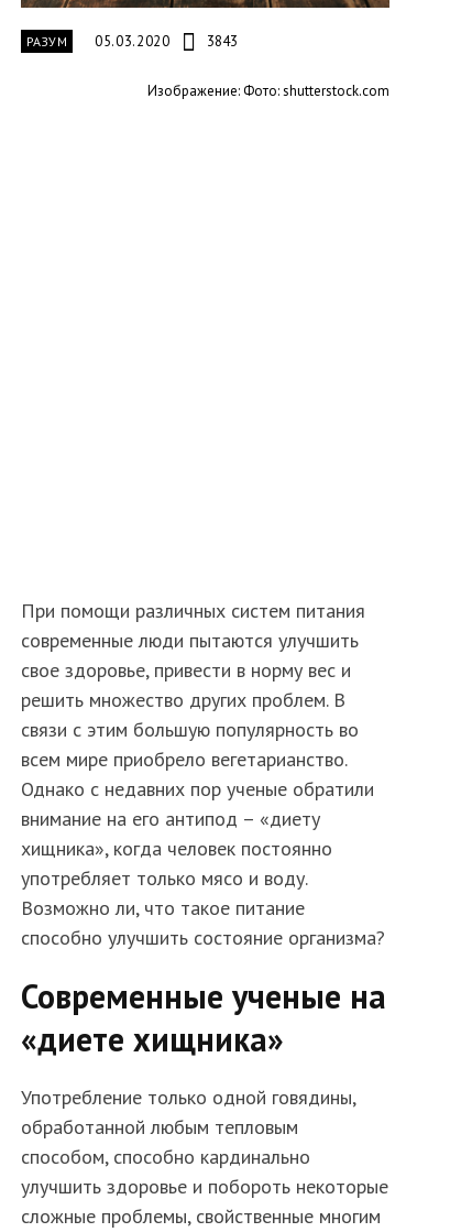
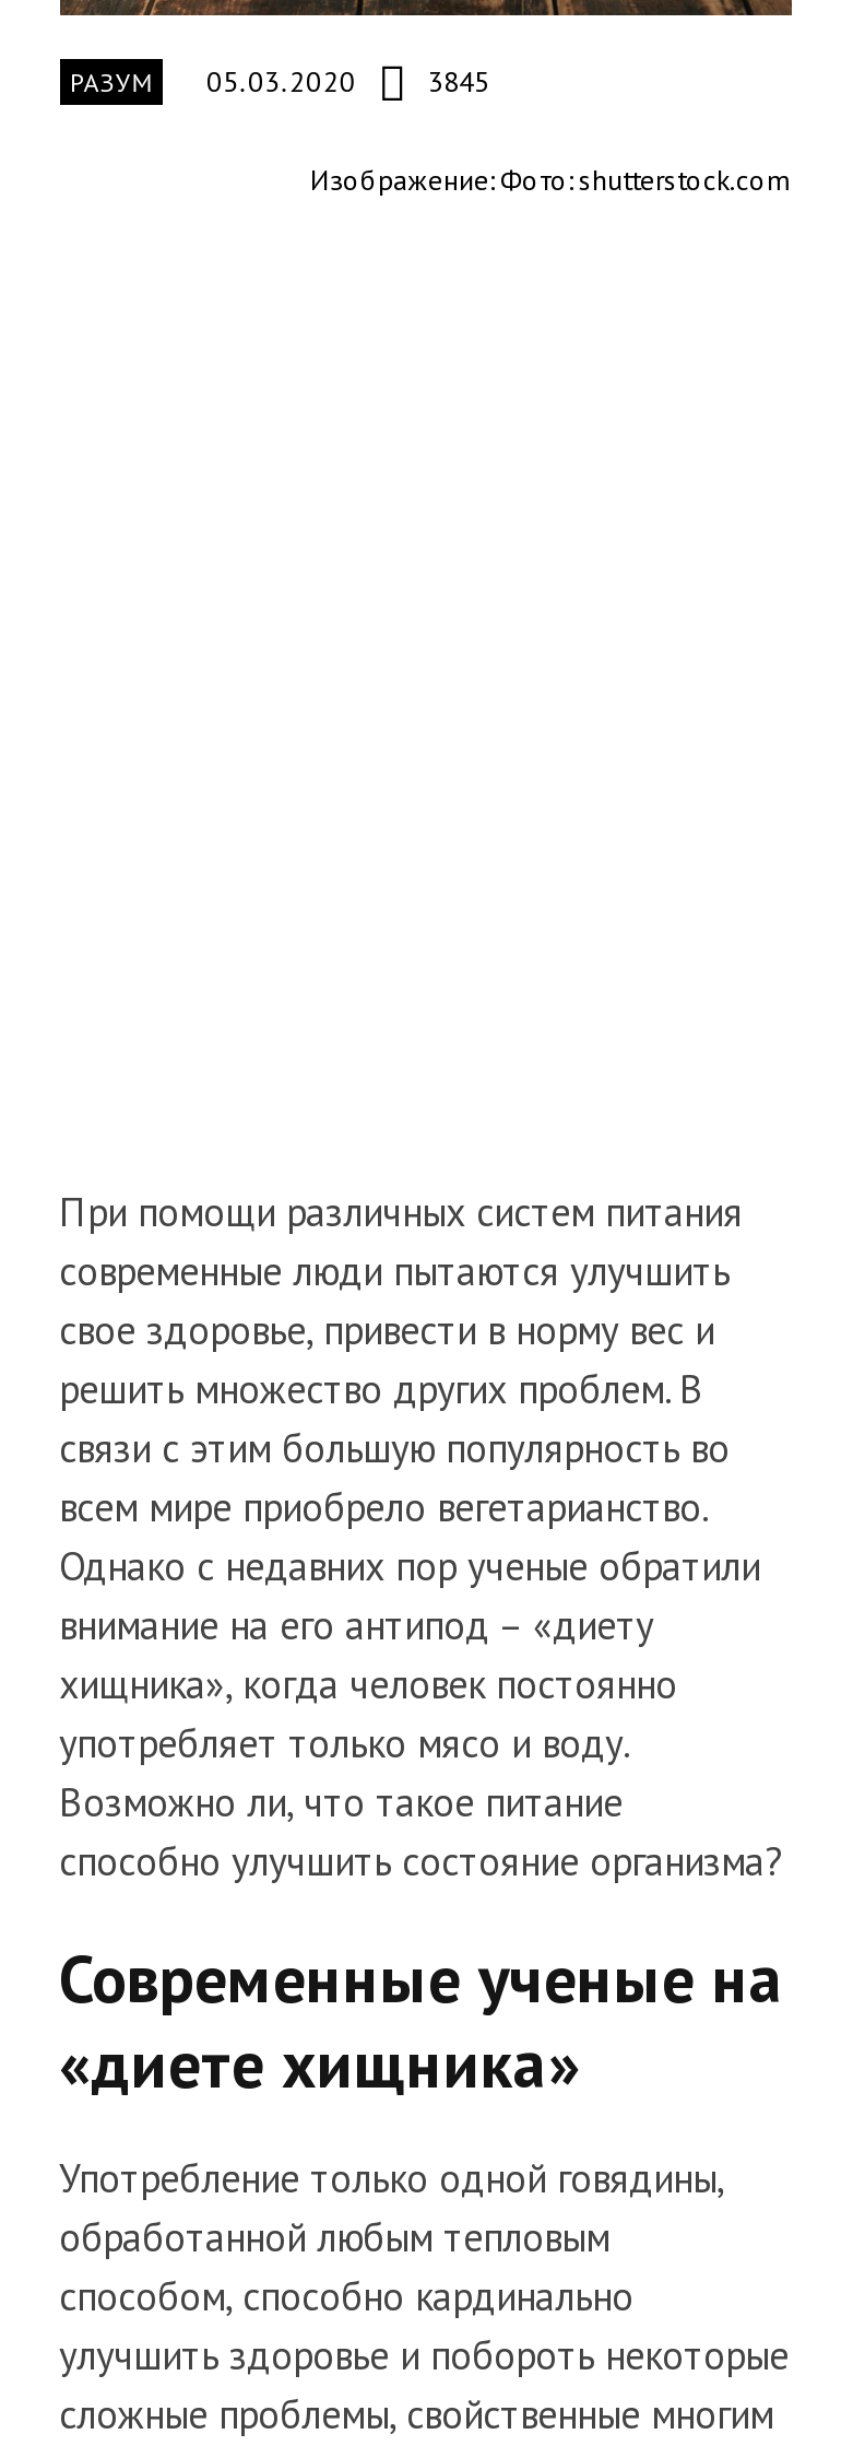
- РАЗУМ 05.03.2020 3843
+ РАЗУМ 05.03.2020 3845
